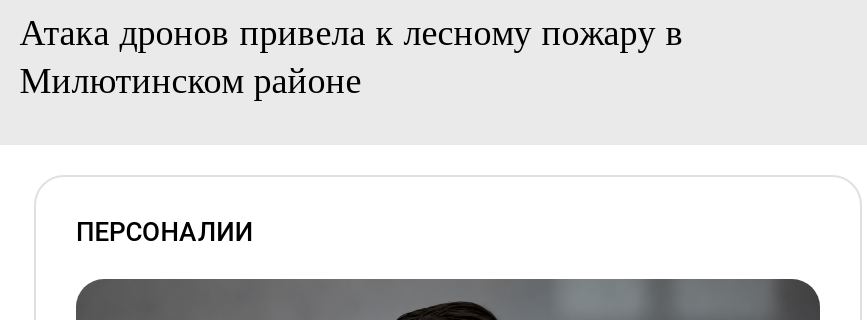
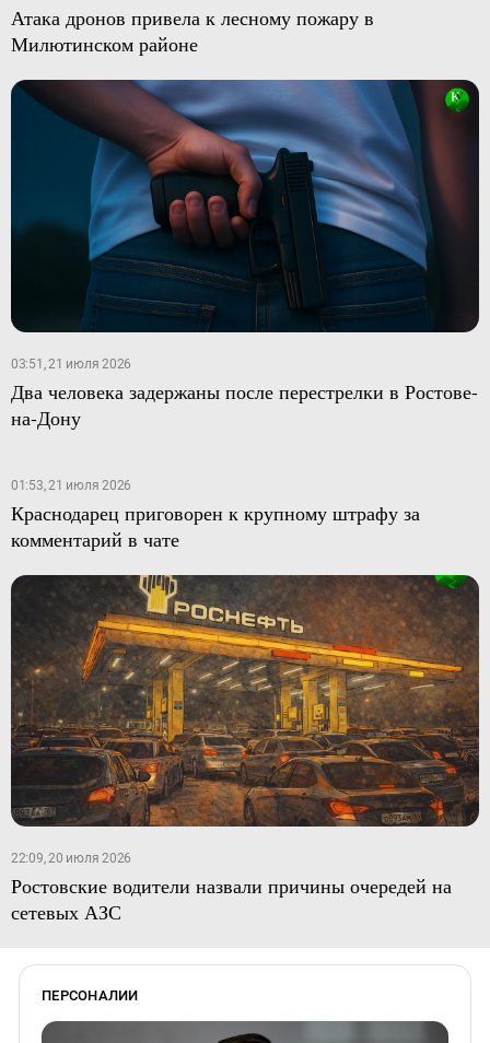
+ [image]
+ 03:51, 21 июля 2026
+ Два человека задержаны после перестрелки в Ростове-
+ на-Дону
+ 01:53, 21 июля 2026
+ Краснодарец приговорен к крупному штрафу за
+ комментарий в чате

+ [image]
+ 22:09, 20 июля 2026
+ Ростовские водители назвали причины очередей на
+ сетевых АЗС
